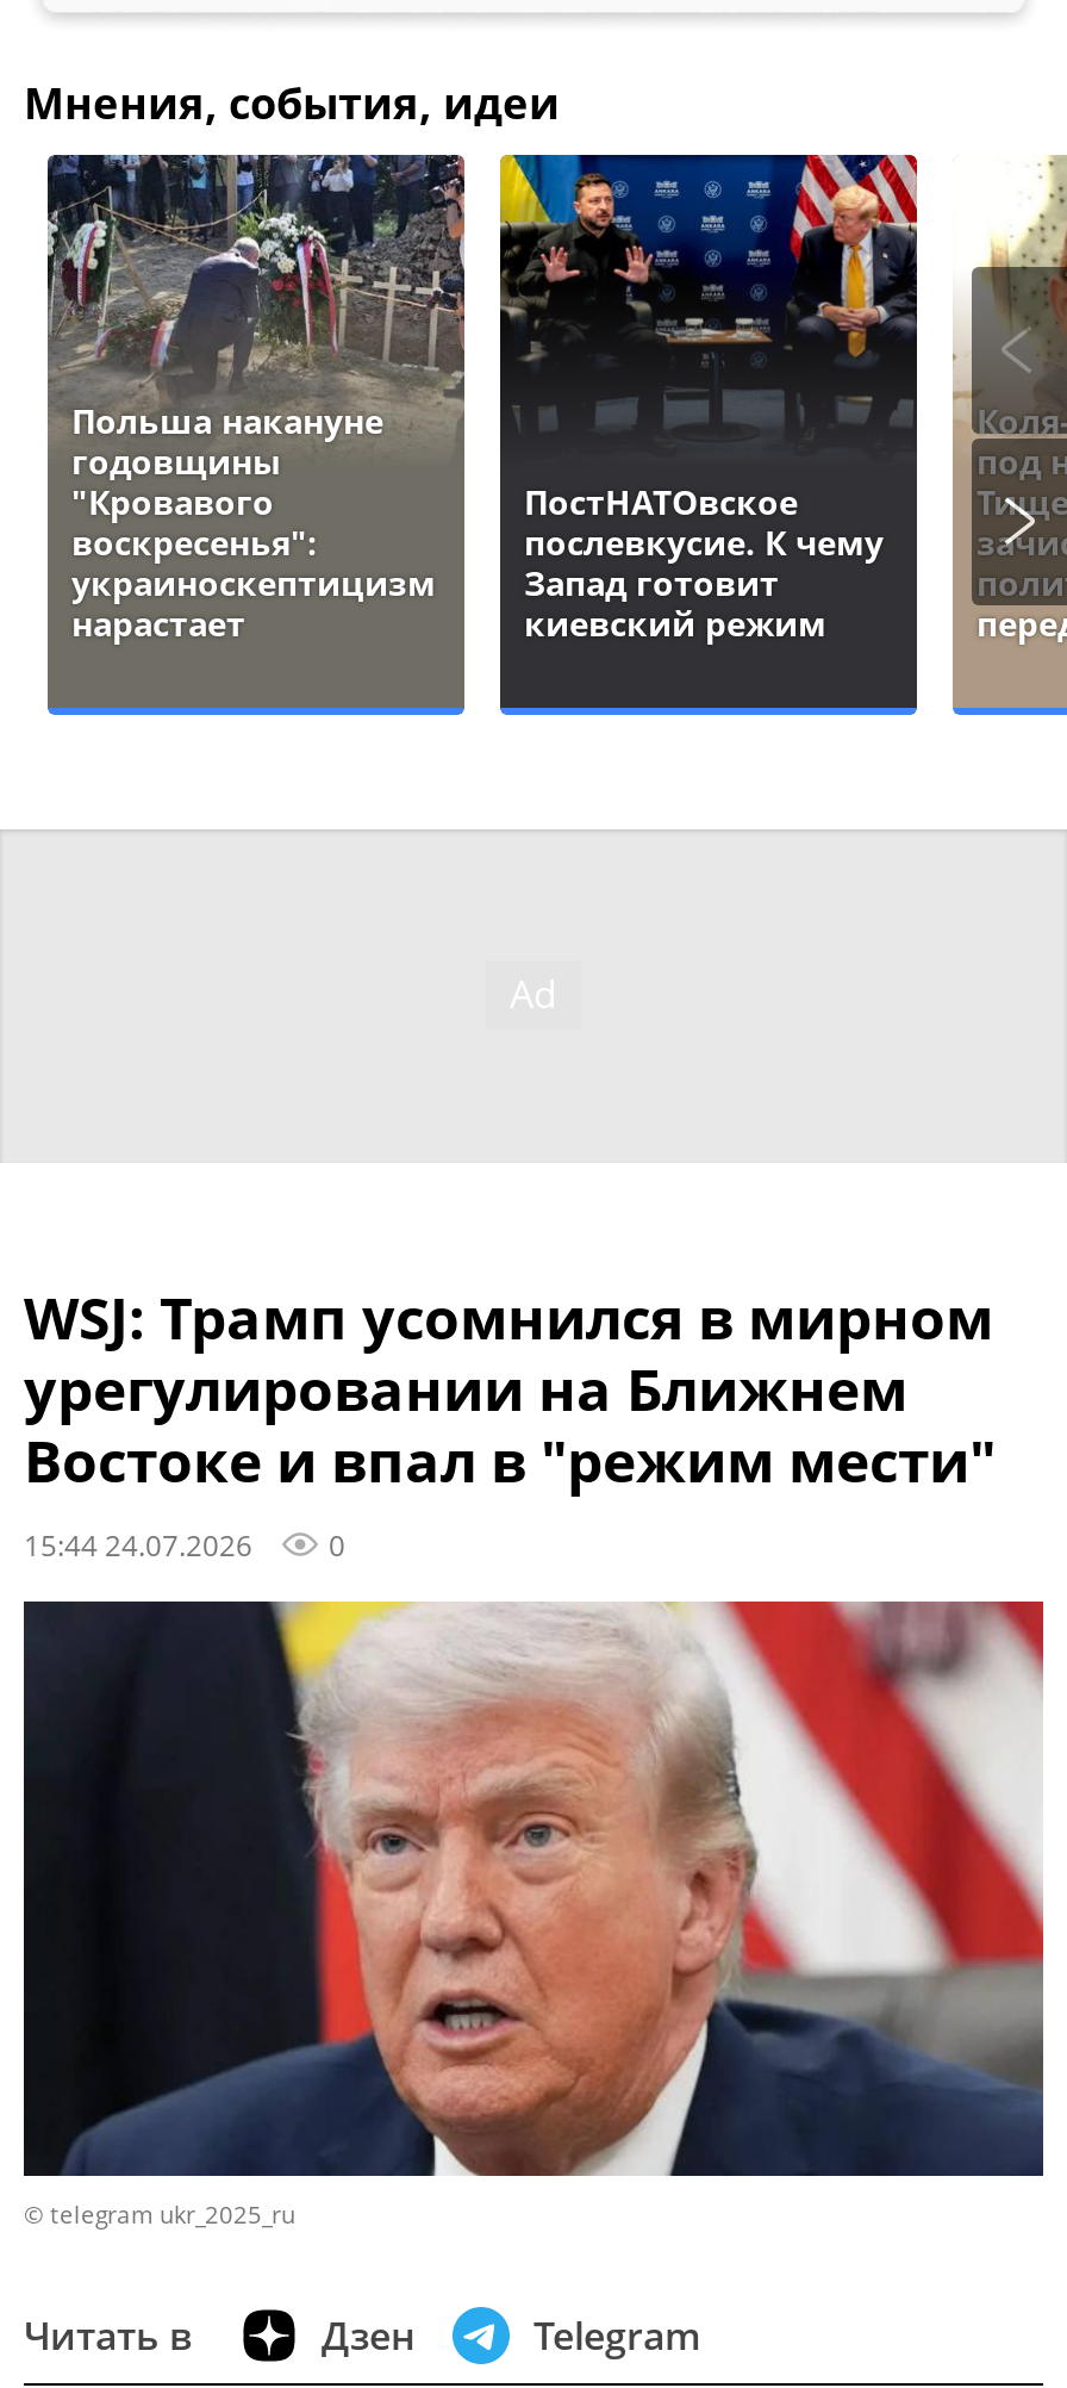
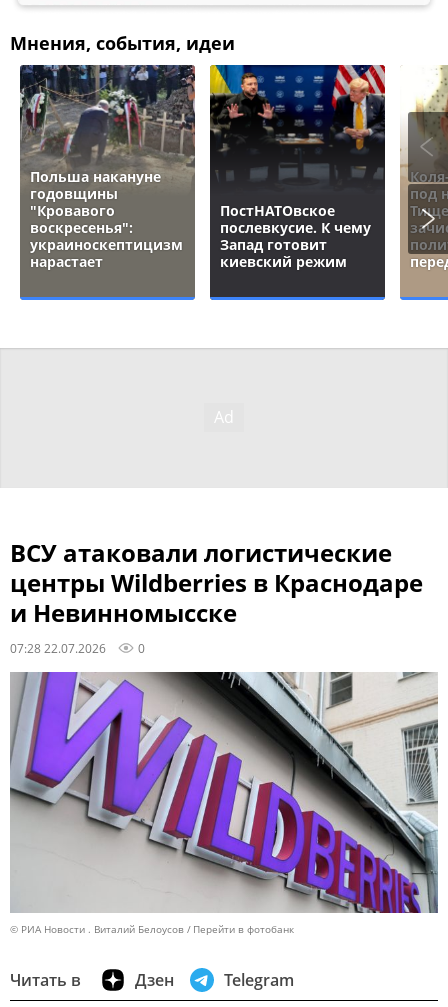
- WSJ: Трамп усомнился в мирном
- урегулировании на Ближнем
- Востоке и впал в "режим мести"
- 15:44 24.07.2026
+ ВСУ атаковали логистические
+ центры Wildberries в Краснодаре
+ и Невинномысске
+ 07:28 22.07.2026

- [image]
- © telegram ukr_2025_ru
+ [image]
+ © РИА Новости . Виталий Белоусов
+ Перейти в фотобанк
